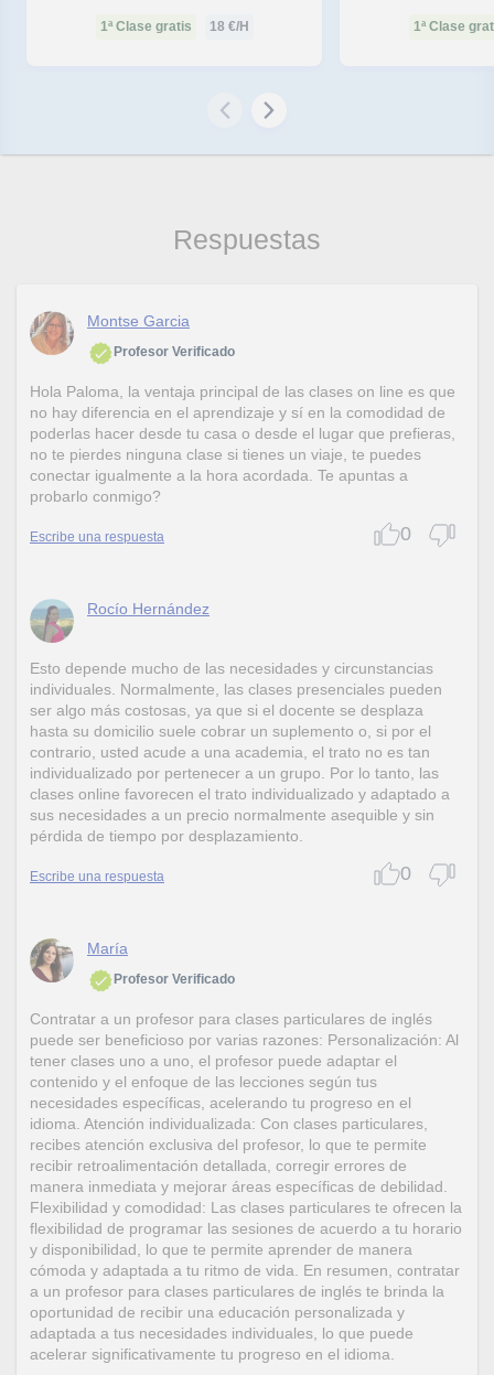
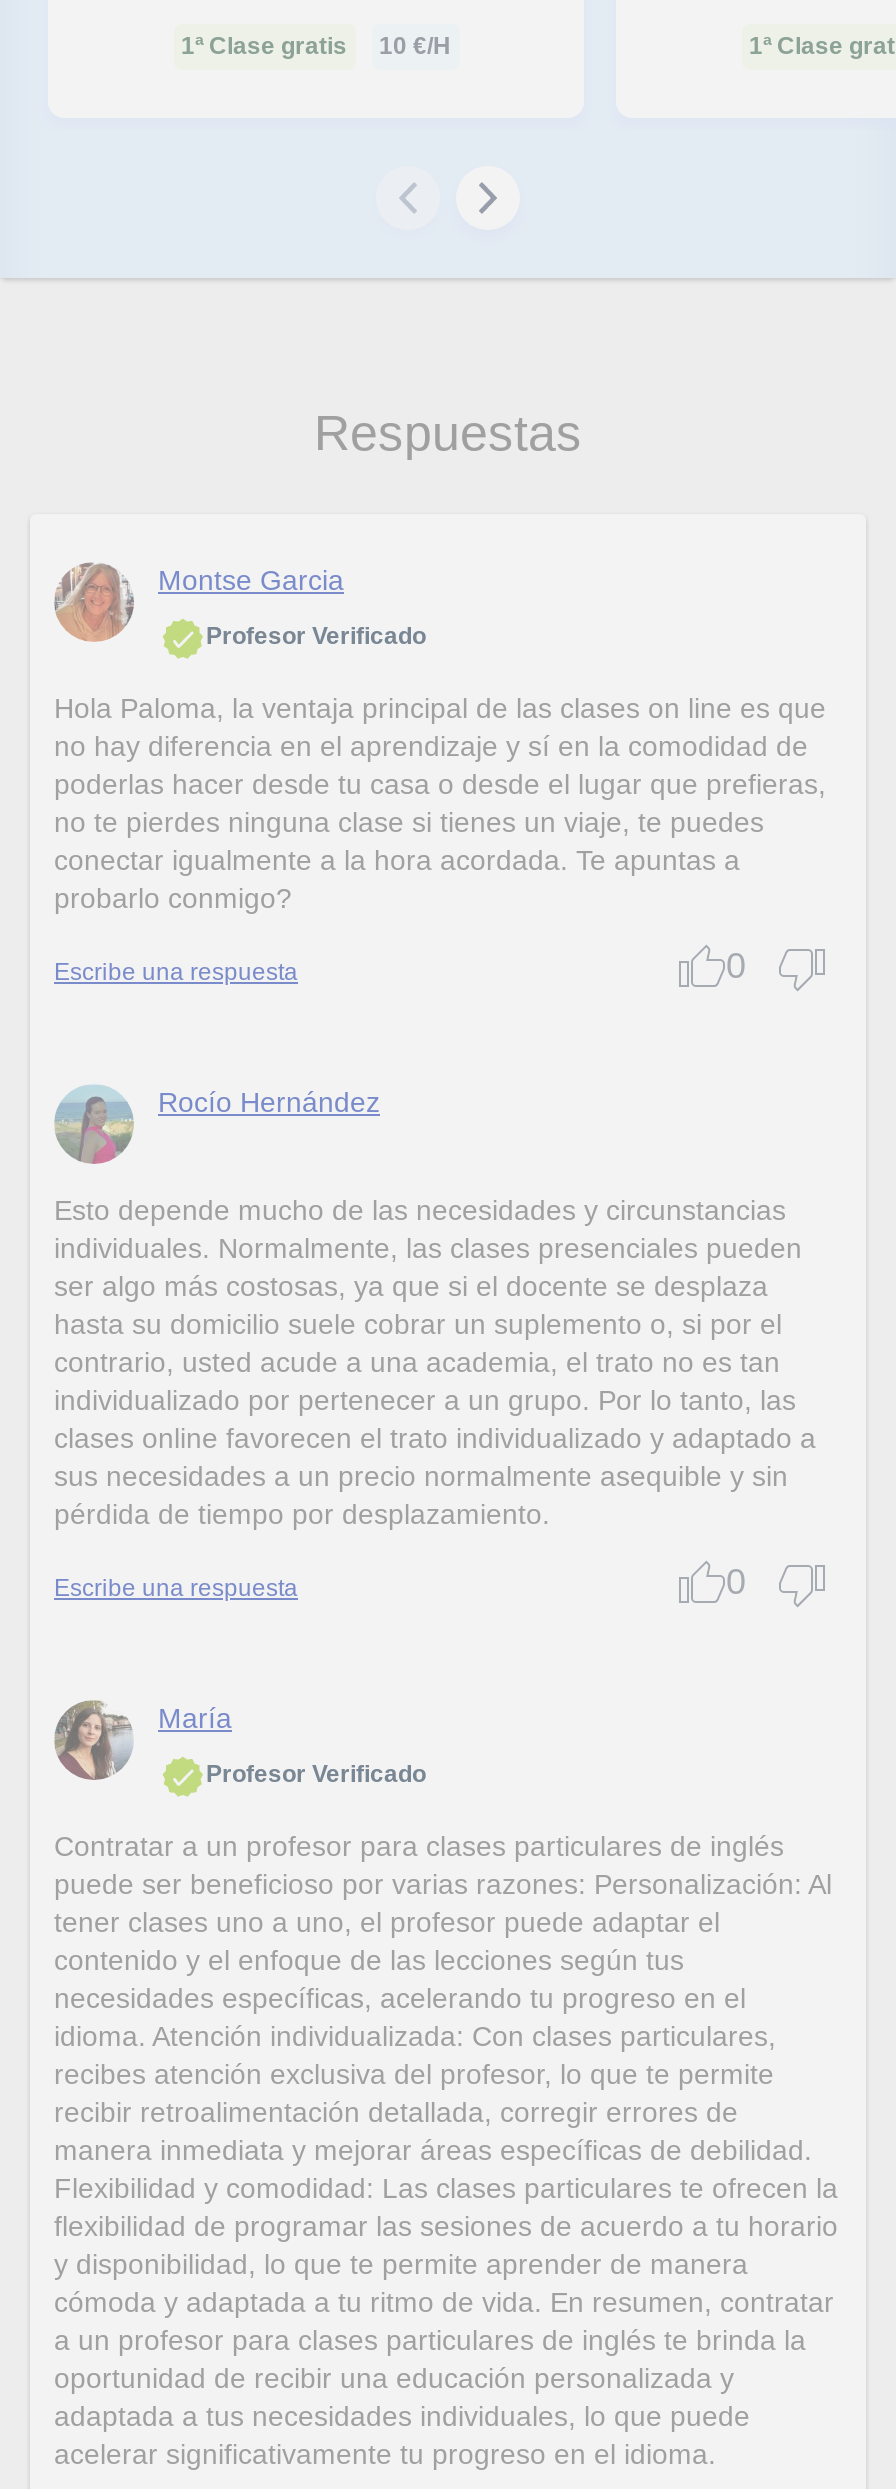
- 1ª Clase gratis 18 €/H
+ 1ª Clase gratis 10 €/H
